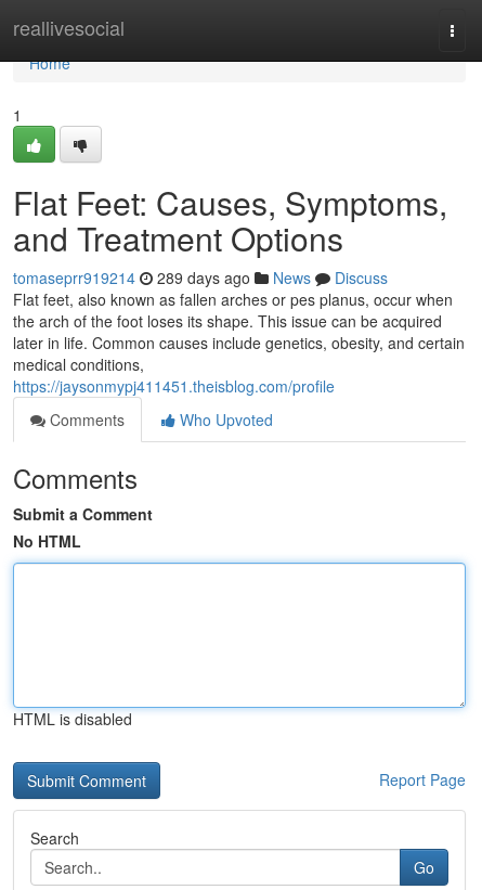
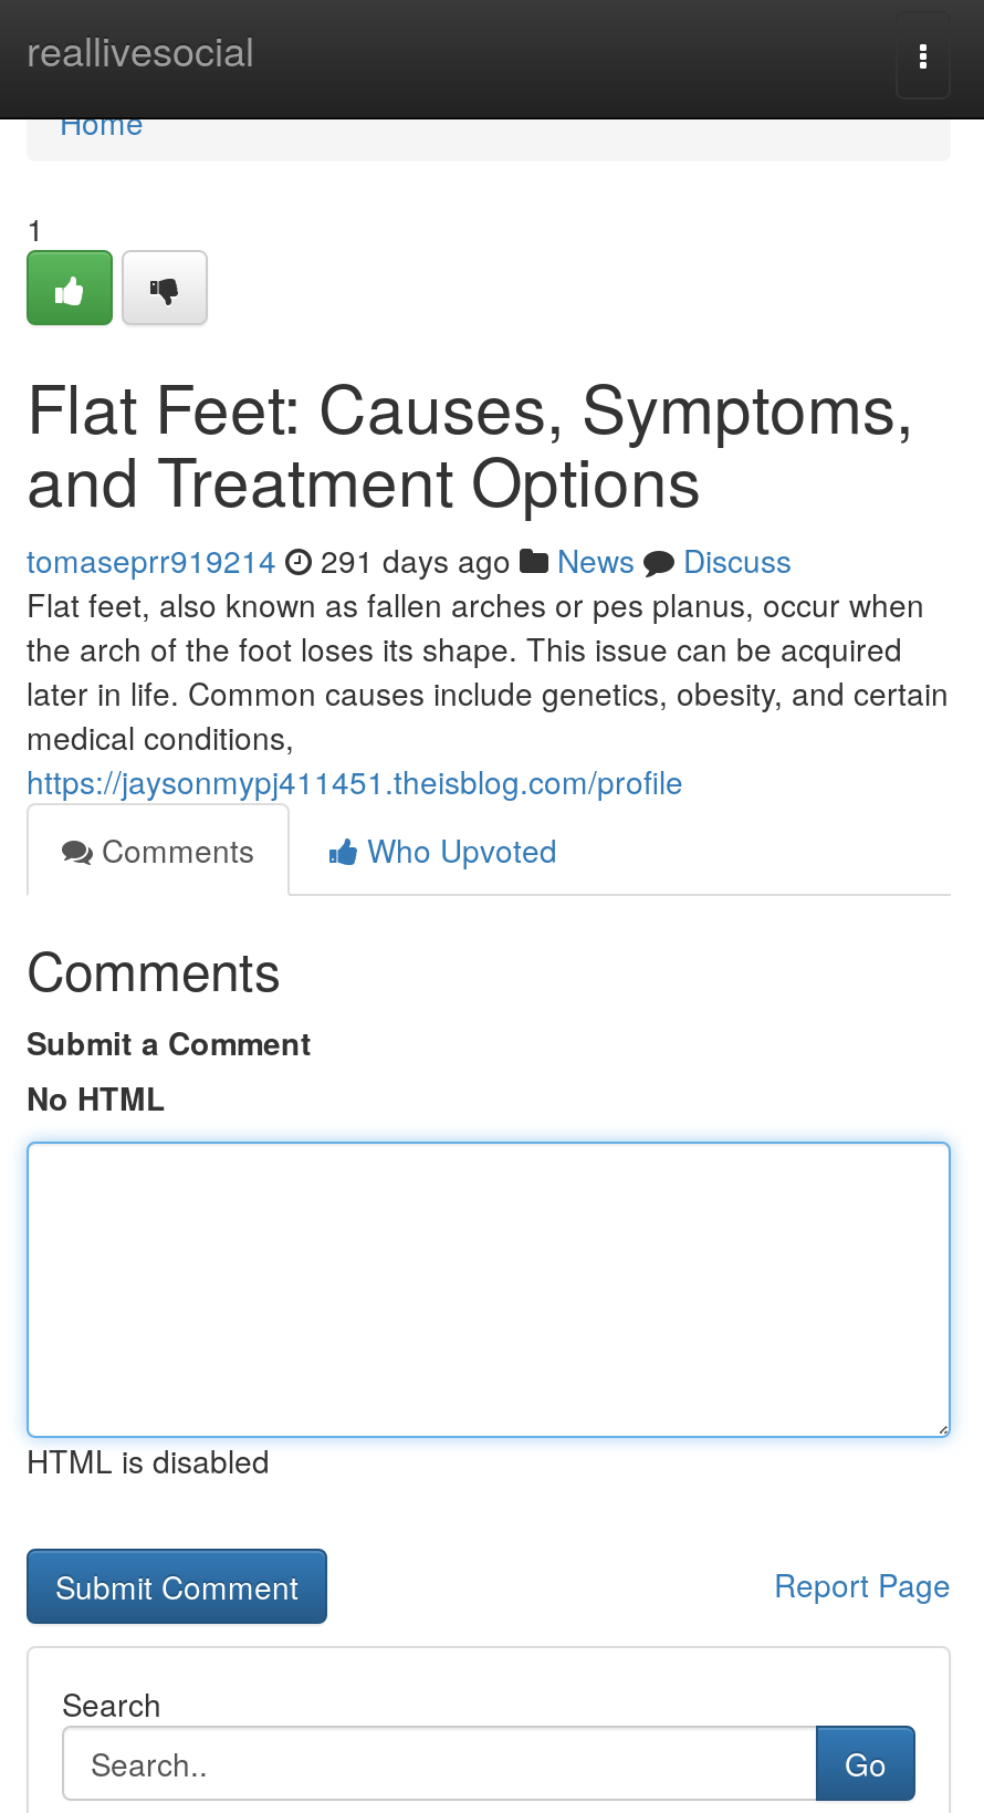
- tomaseprr919214 289 days ago News Discuss
+ tomaseprr919214 291 days ago News Discuss
